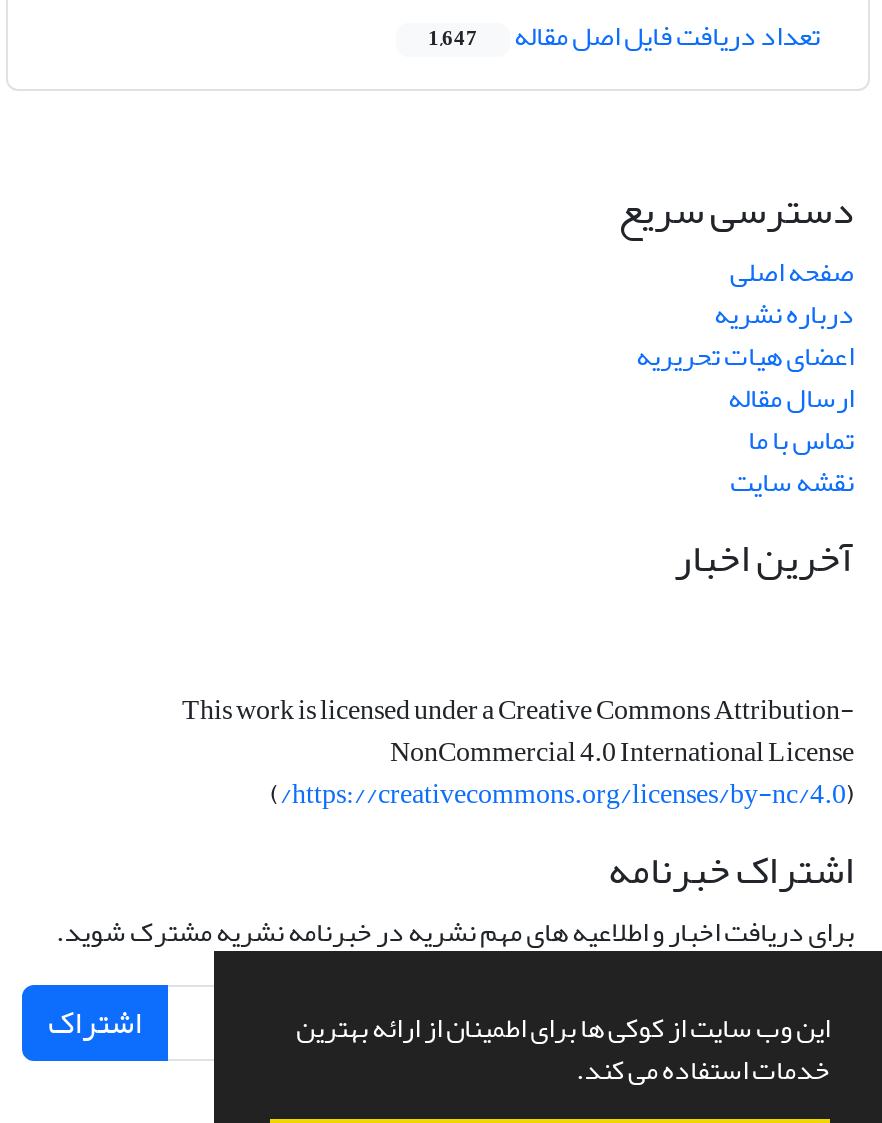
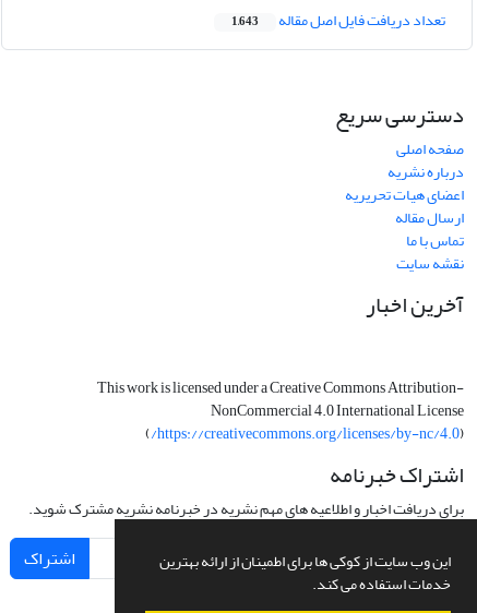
- تعداد دریافت فایل اصل مقاله 1,647
+ تعداد دریافت فایل اصل مقاله 1,643
